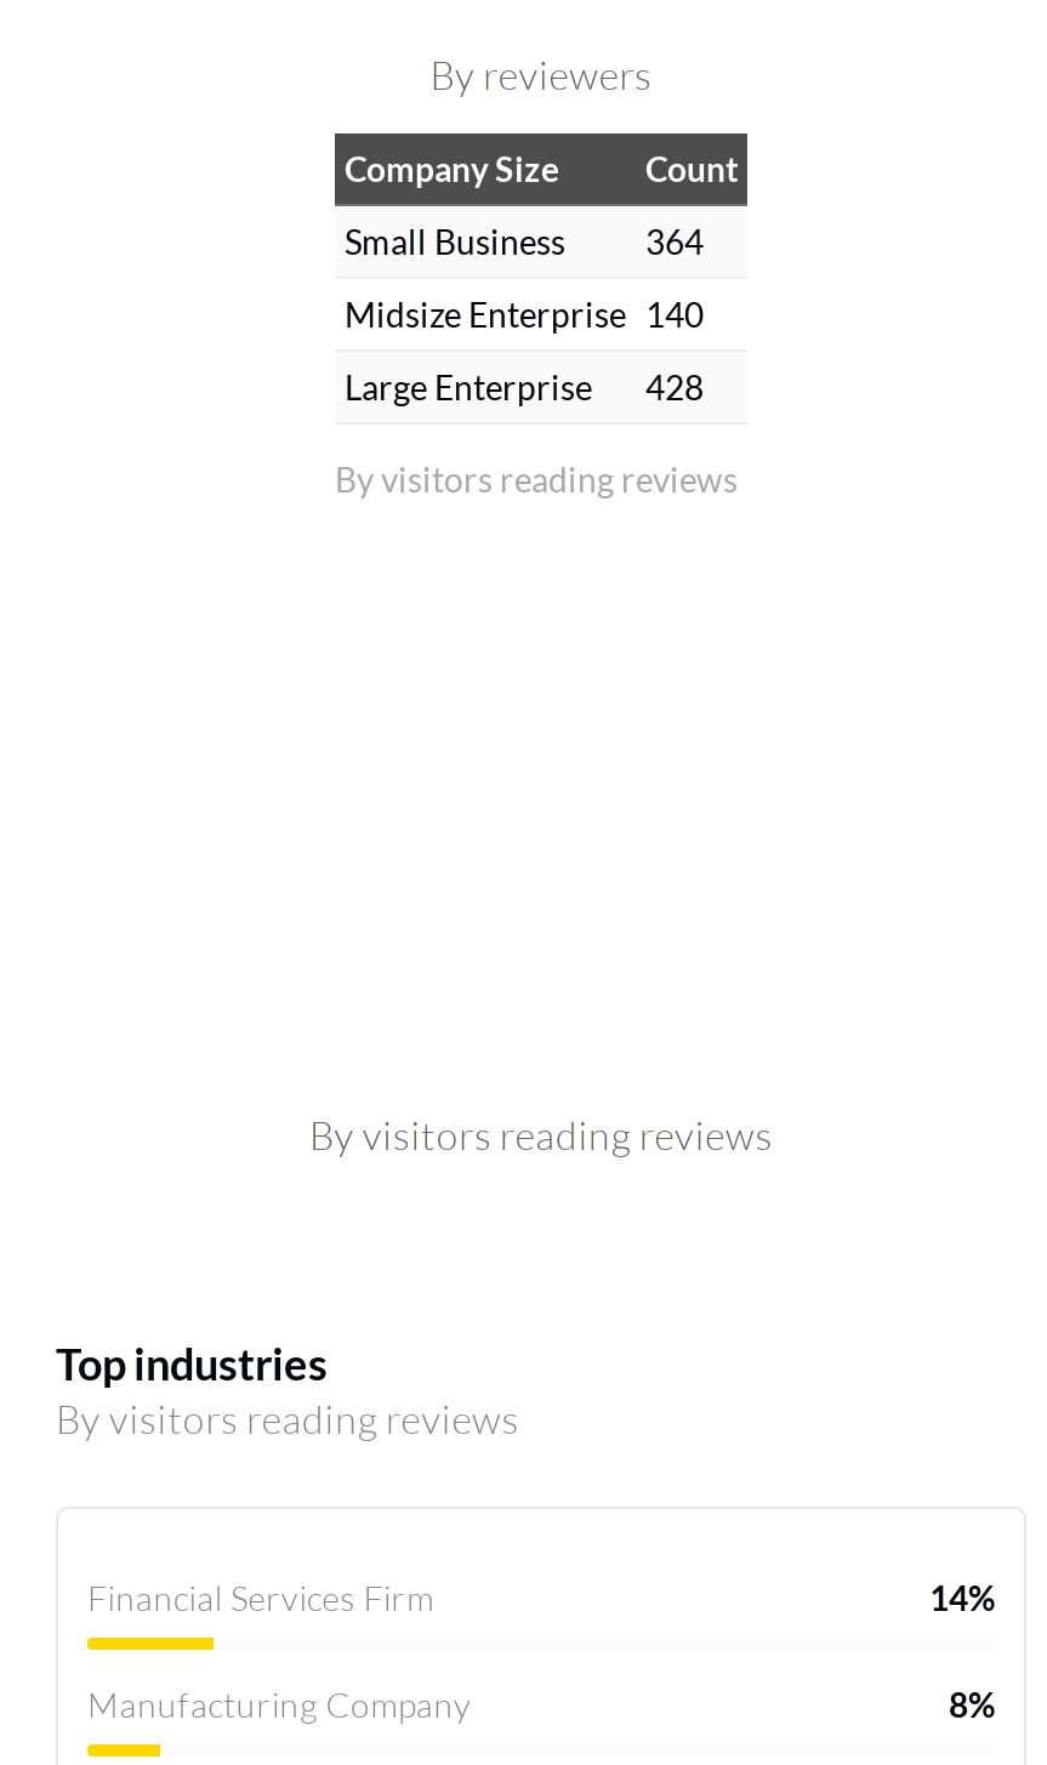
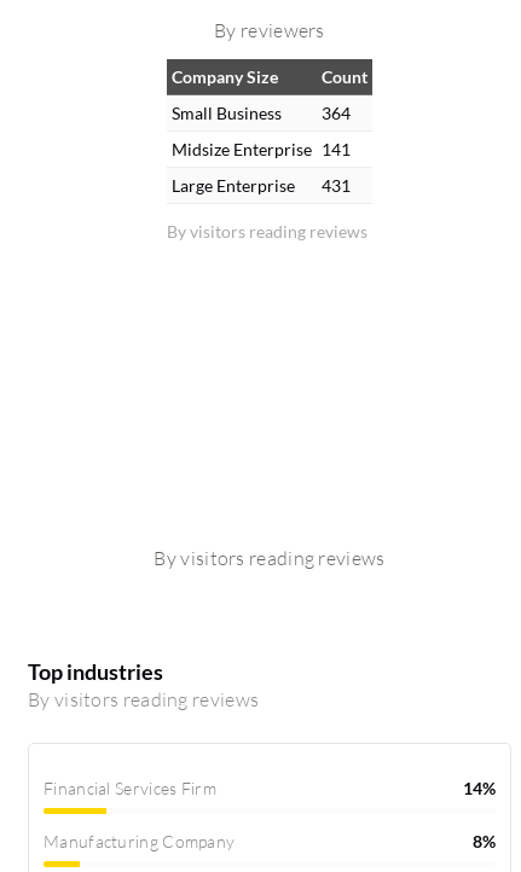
- Midsize Enterprise 140
+ Midsize Enterprise 141

- Large Enterprise 428
+ Large Enterprise 431
